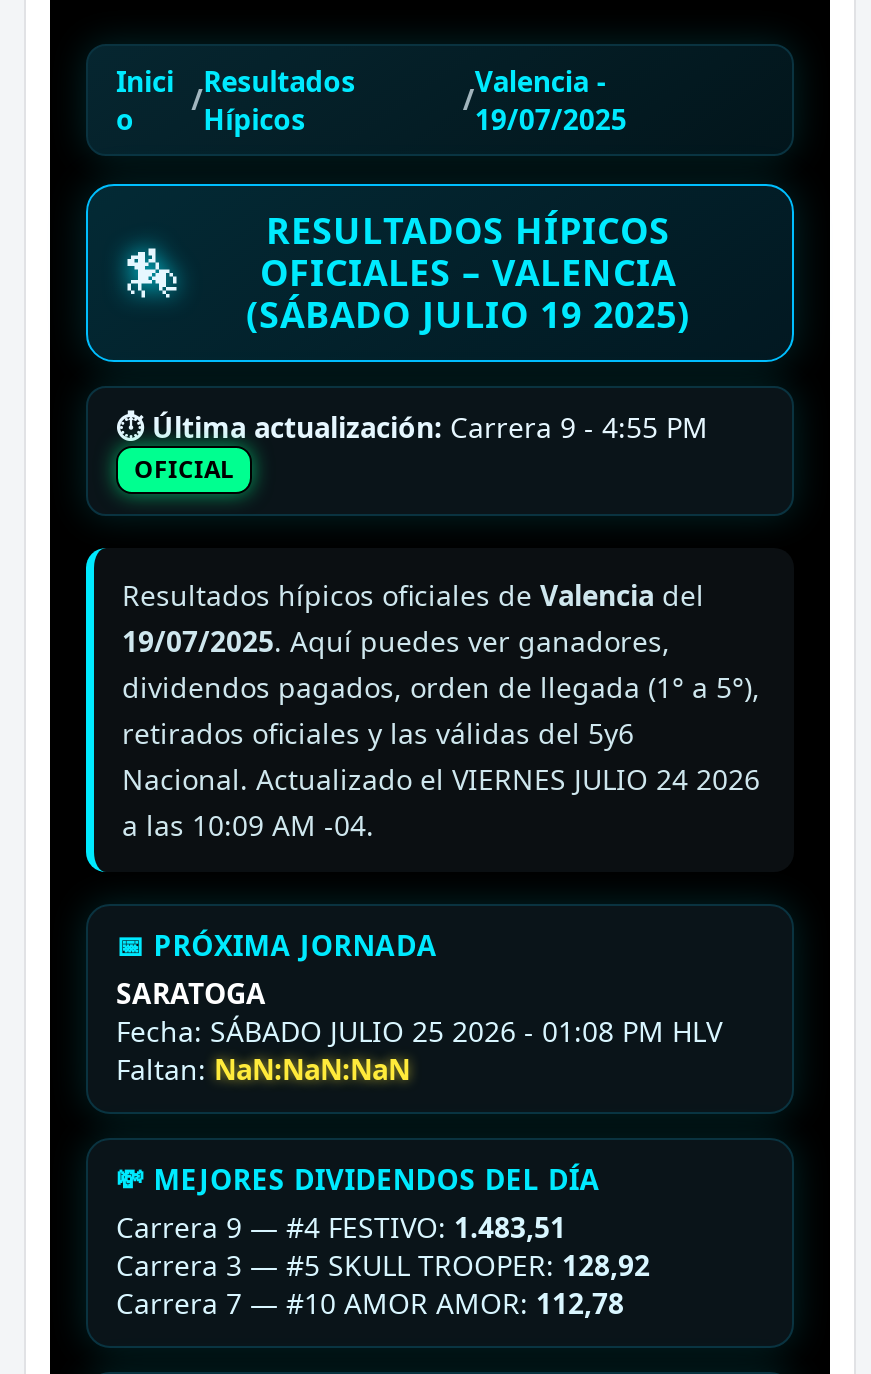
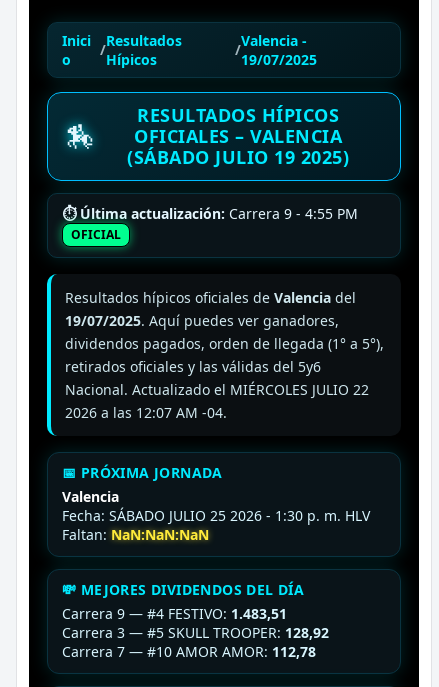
- Nacional. Actualizado el VIERNES JULIO 24 2026
- a las 10:09 AM -04.
+ Nacional. Actualizado el MIÉRCOLES JULIO 22
+ 2026 a las 12:07 AM -04.

- SARATOGA
- Fecha: SÁBADO JULIO 25 2026 - 01:08 PM HLV
+ Valencia
+ Fecha: SÁBADO JULIO 25 2026 - 1:30 p. m. HLV
